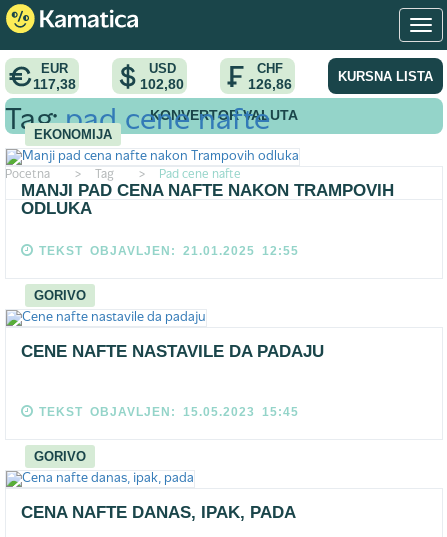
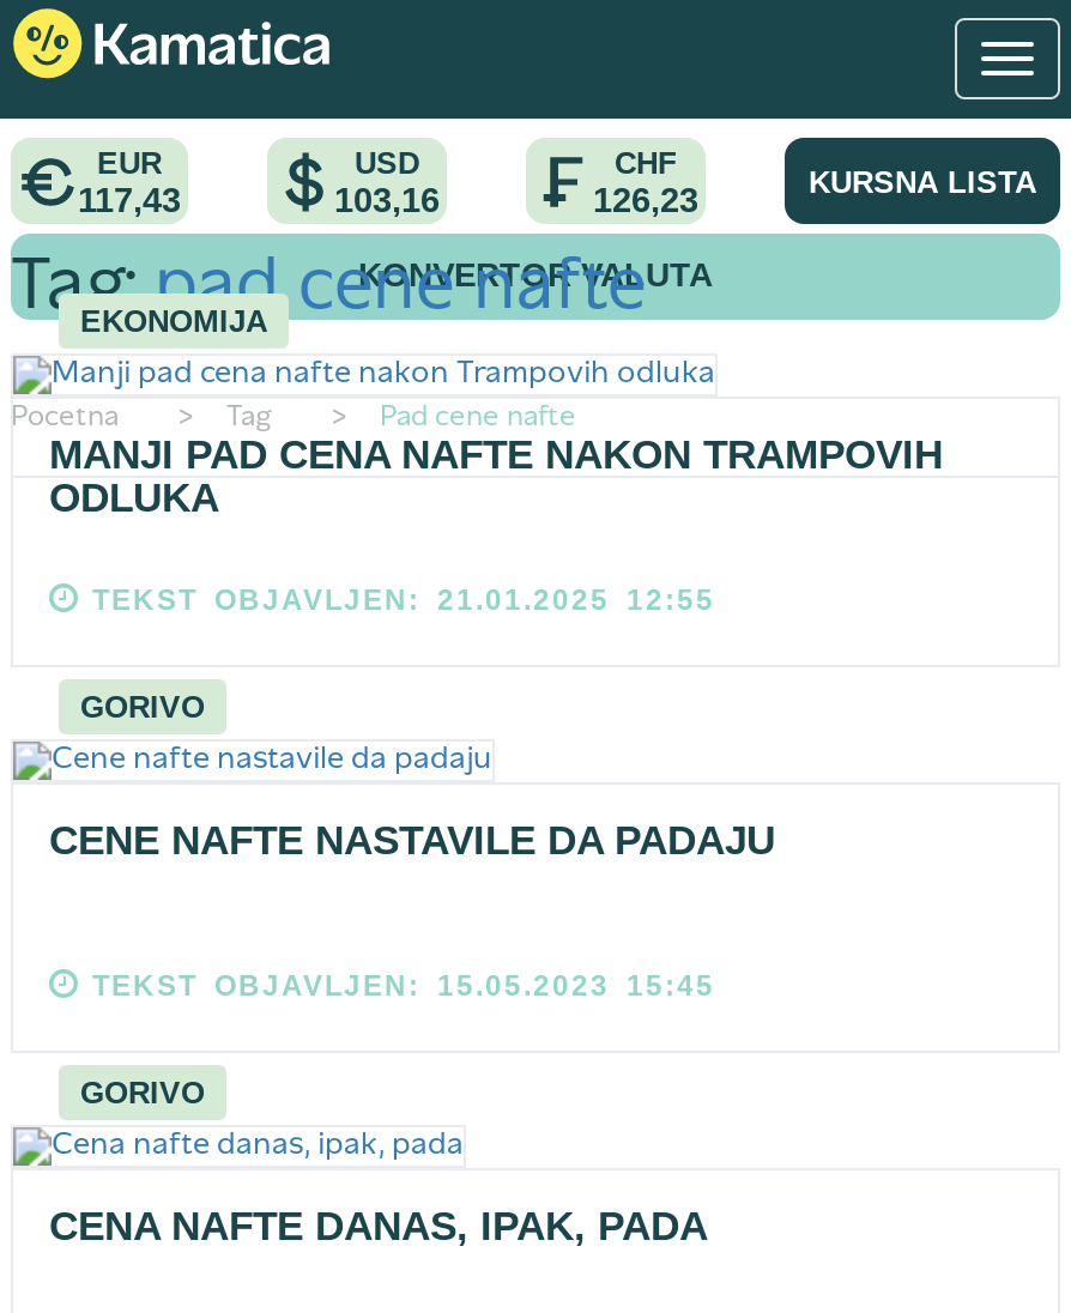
- 117,38
+ 117,43

- 102,80
+ 103,16

- 126,86
+ 126,23
